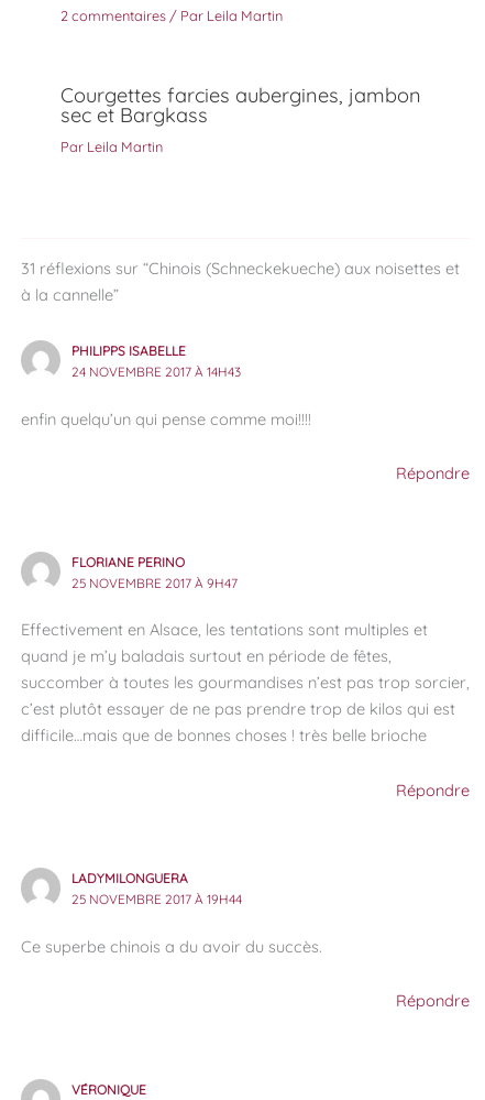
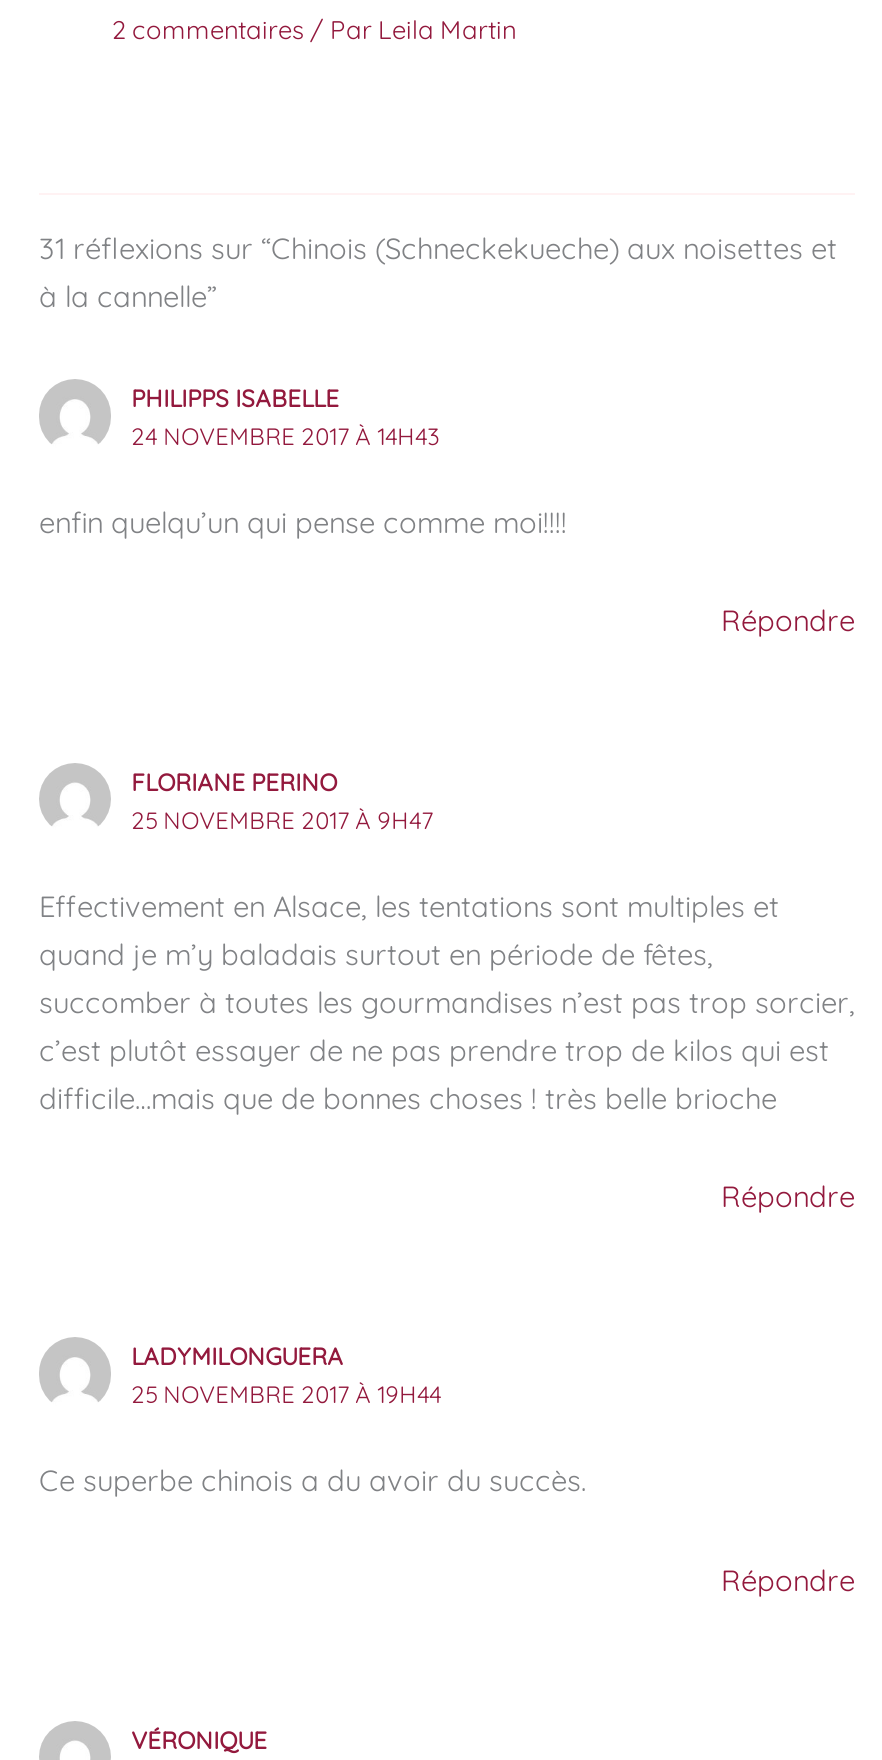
- Courgettes farcies aubergines, jambon
- sec et Bargkass
- Par Leila Martin
